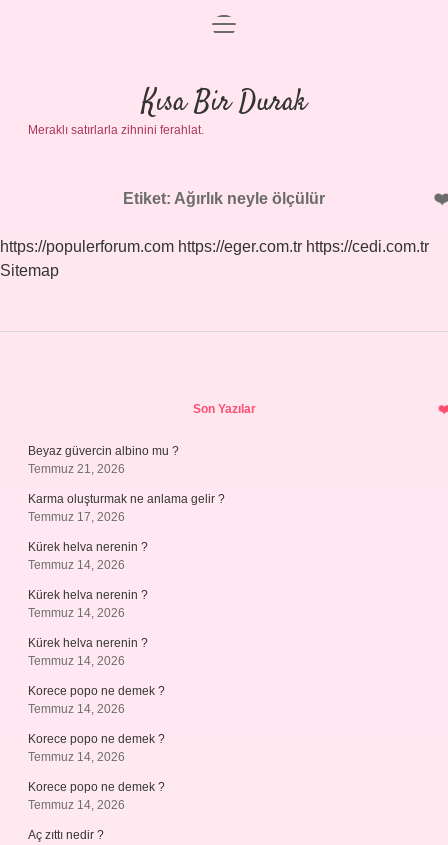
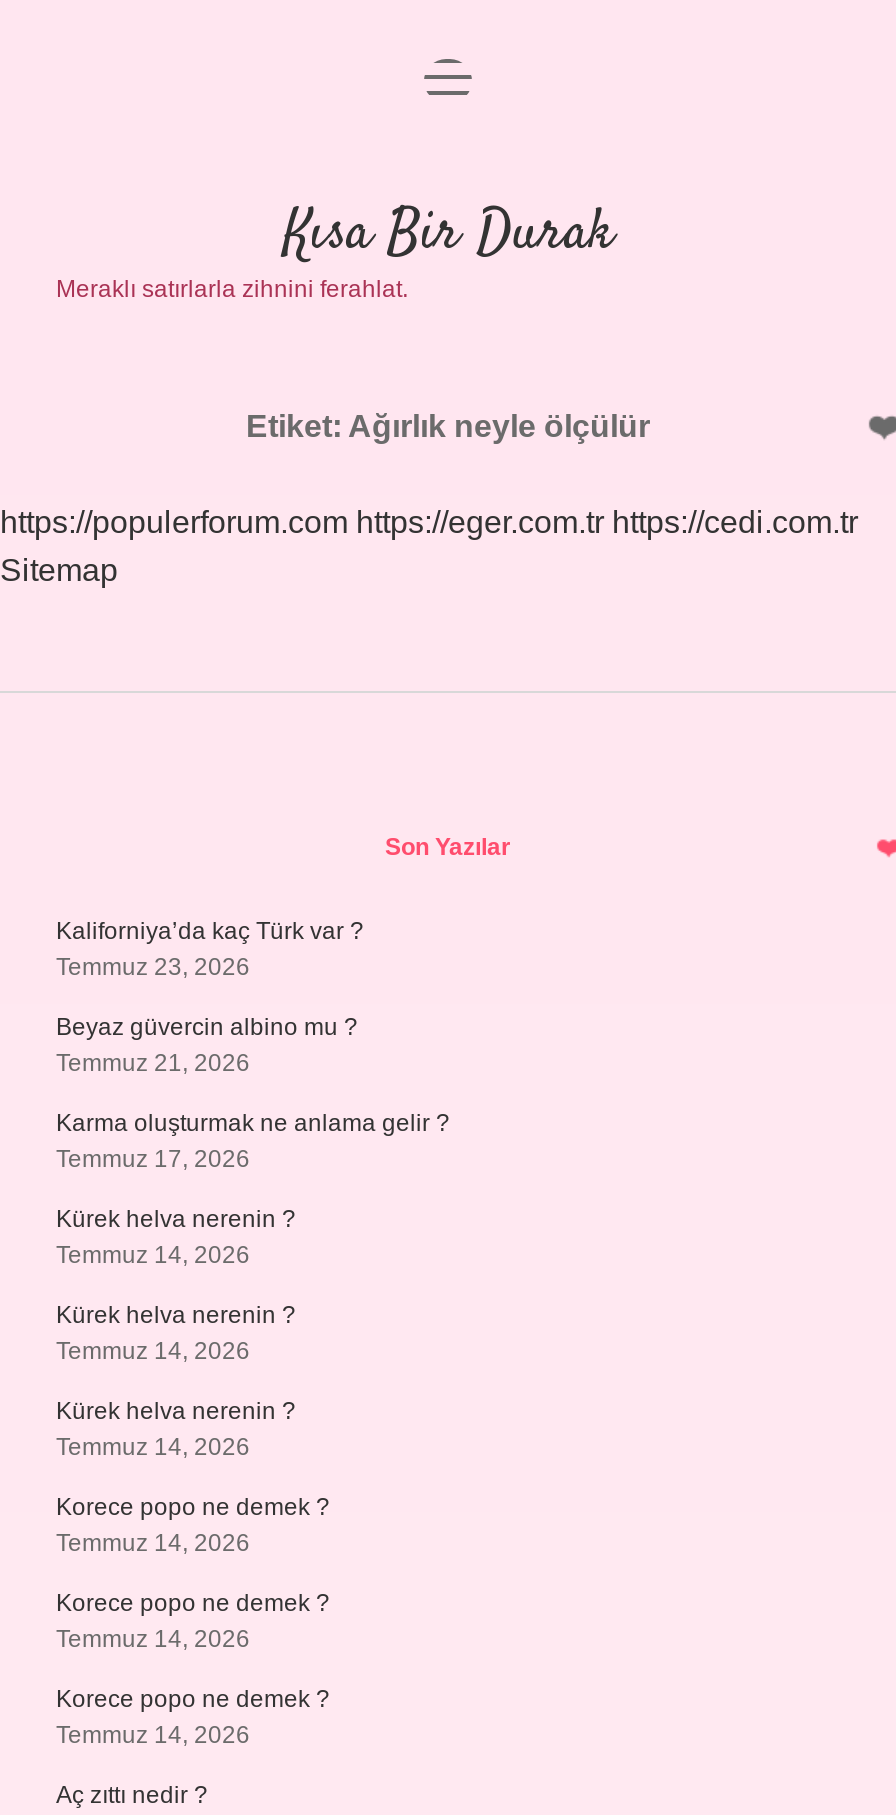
+ Kaliforniya’da kaç Türk var ?
+ Temmuz 23, 2026
